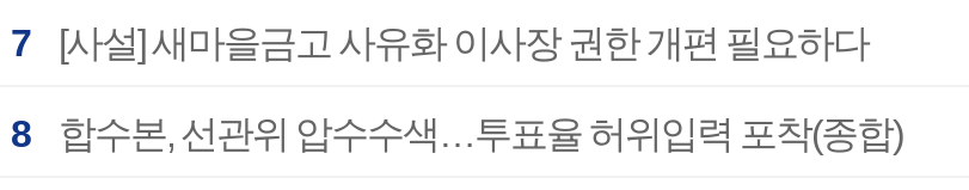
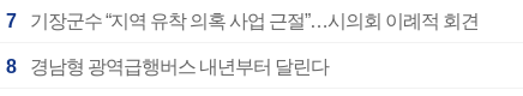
- [사설] 새마을금고 사유화 이사장 권한 개편 필요하다
+ 기장군수 “지역 유착 의혹 사업 근절”…시의회 이례적 회견

- 합수본, 선관위 압수수색…투표율 허위입력 포착(종합)
+ 경남형 광역급행버스 내년부터 달린다
